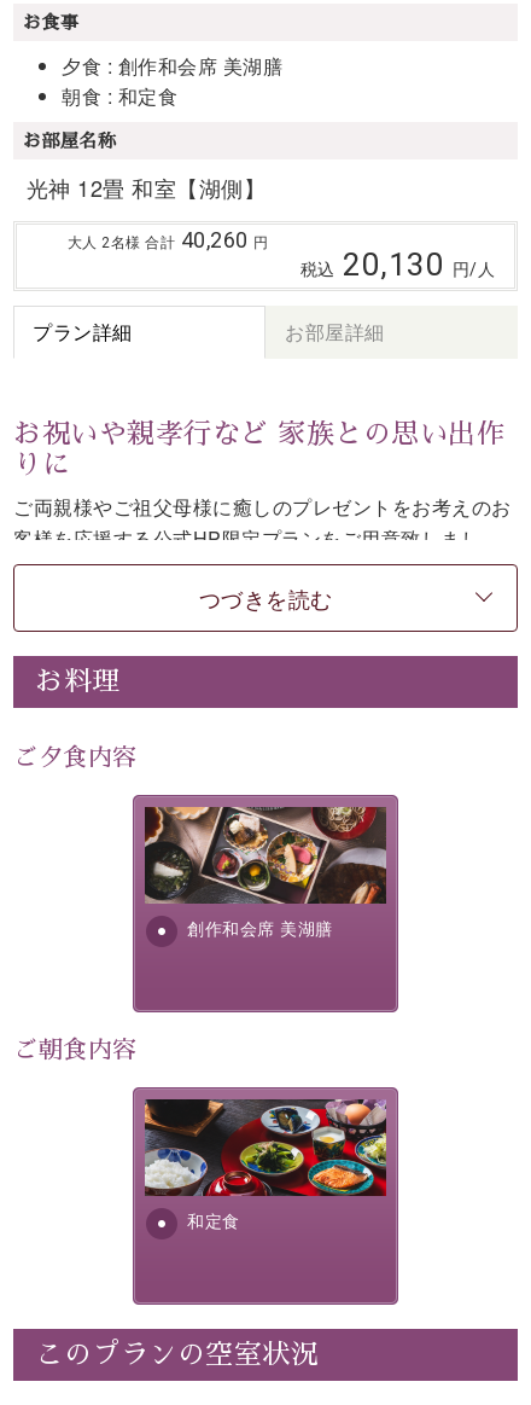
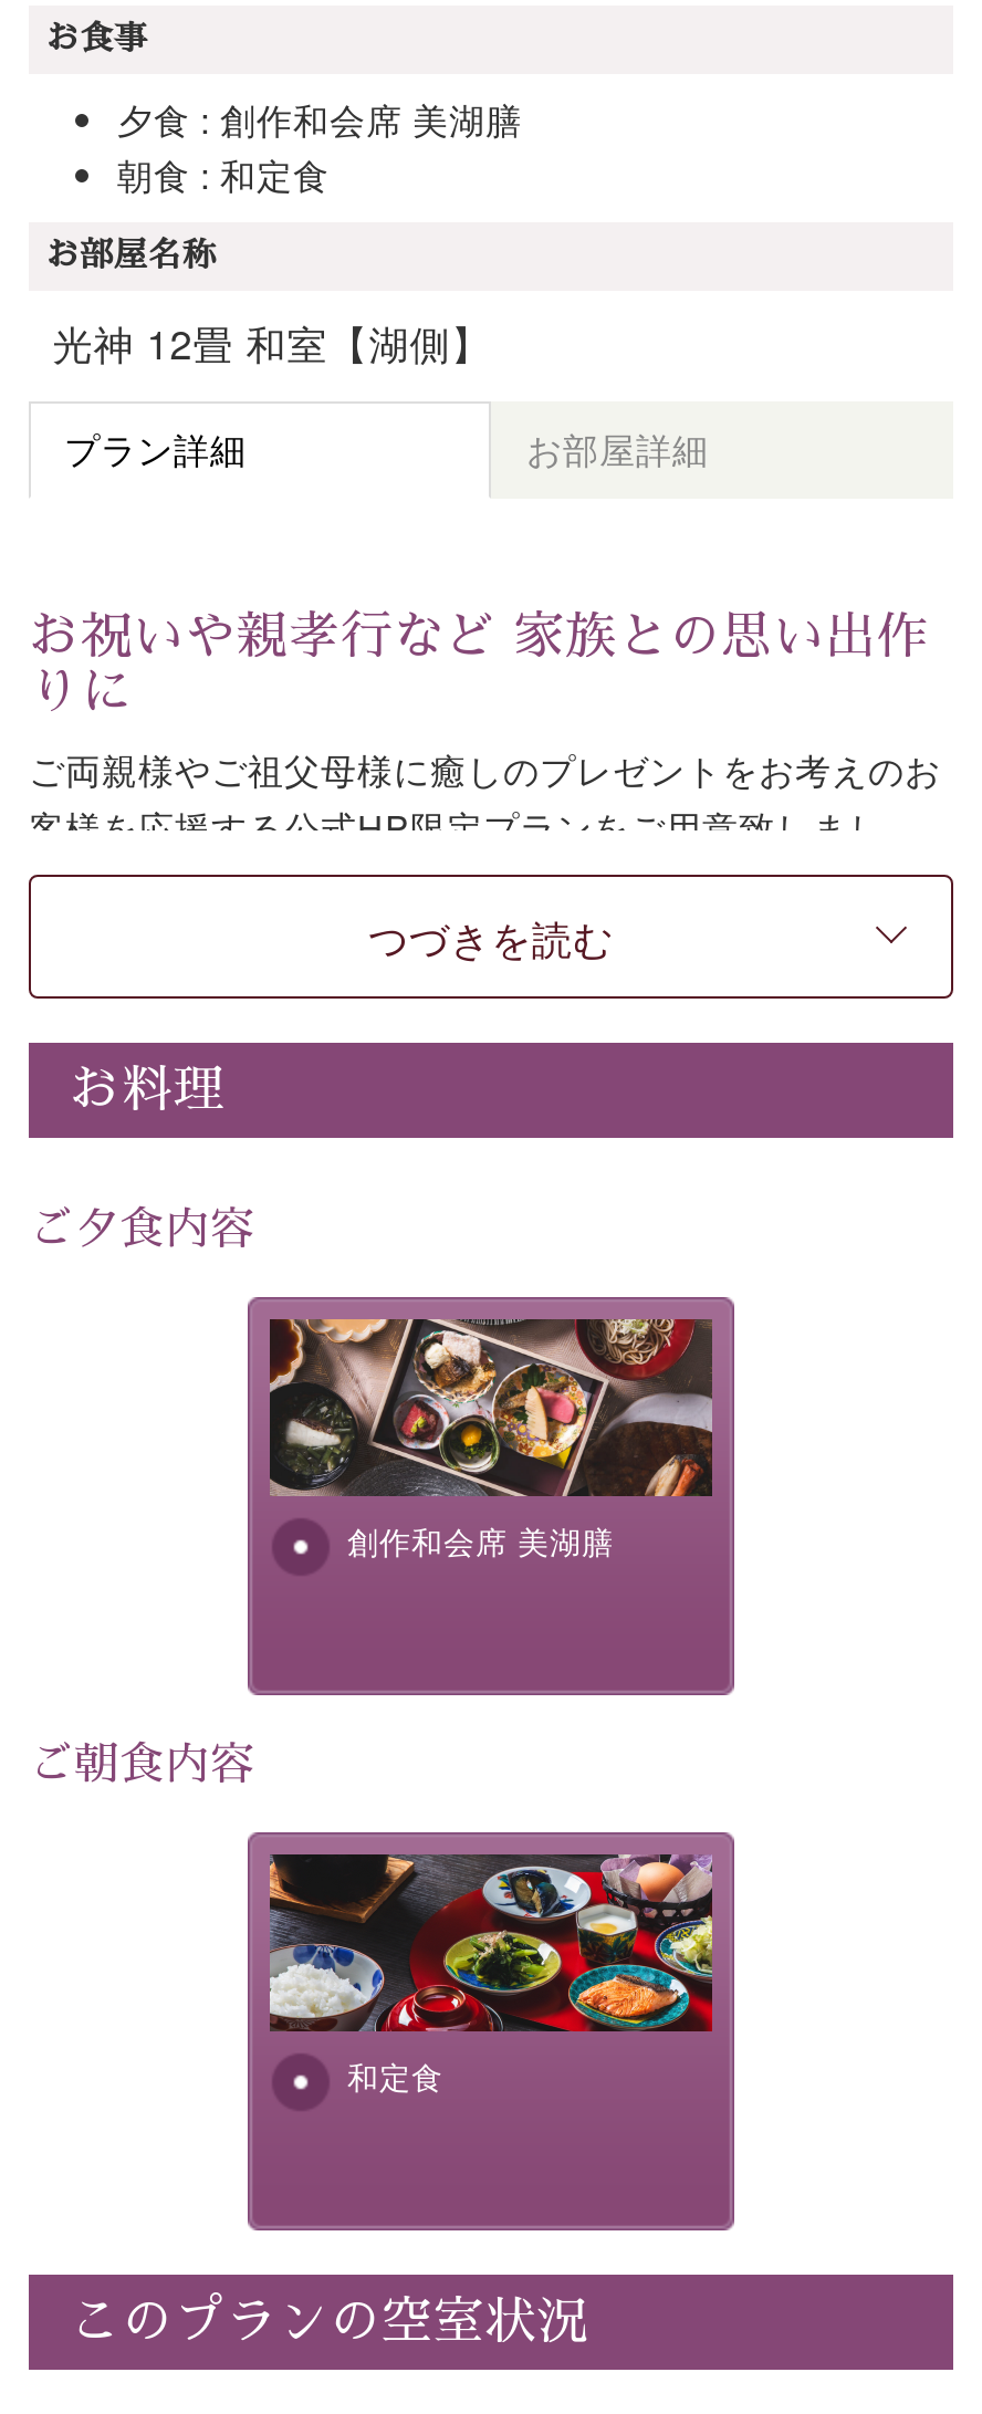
- 大人 2名様 合計40,260円

- 税込20,130円/人
